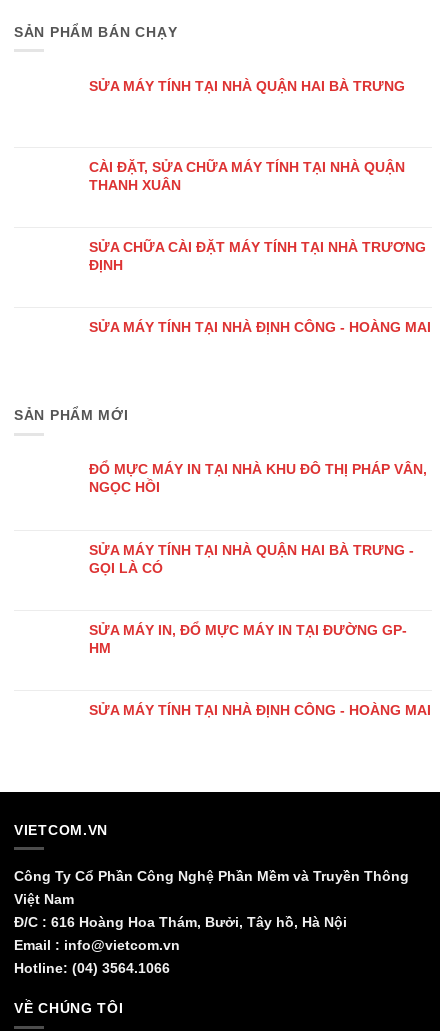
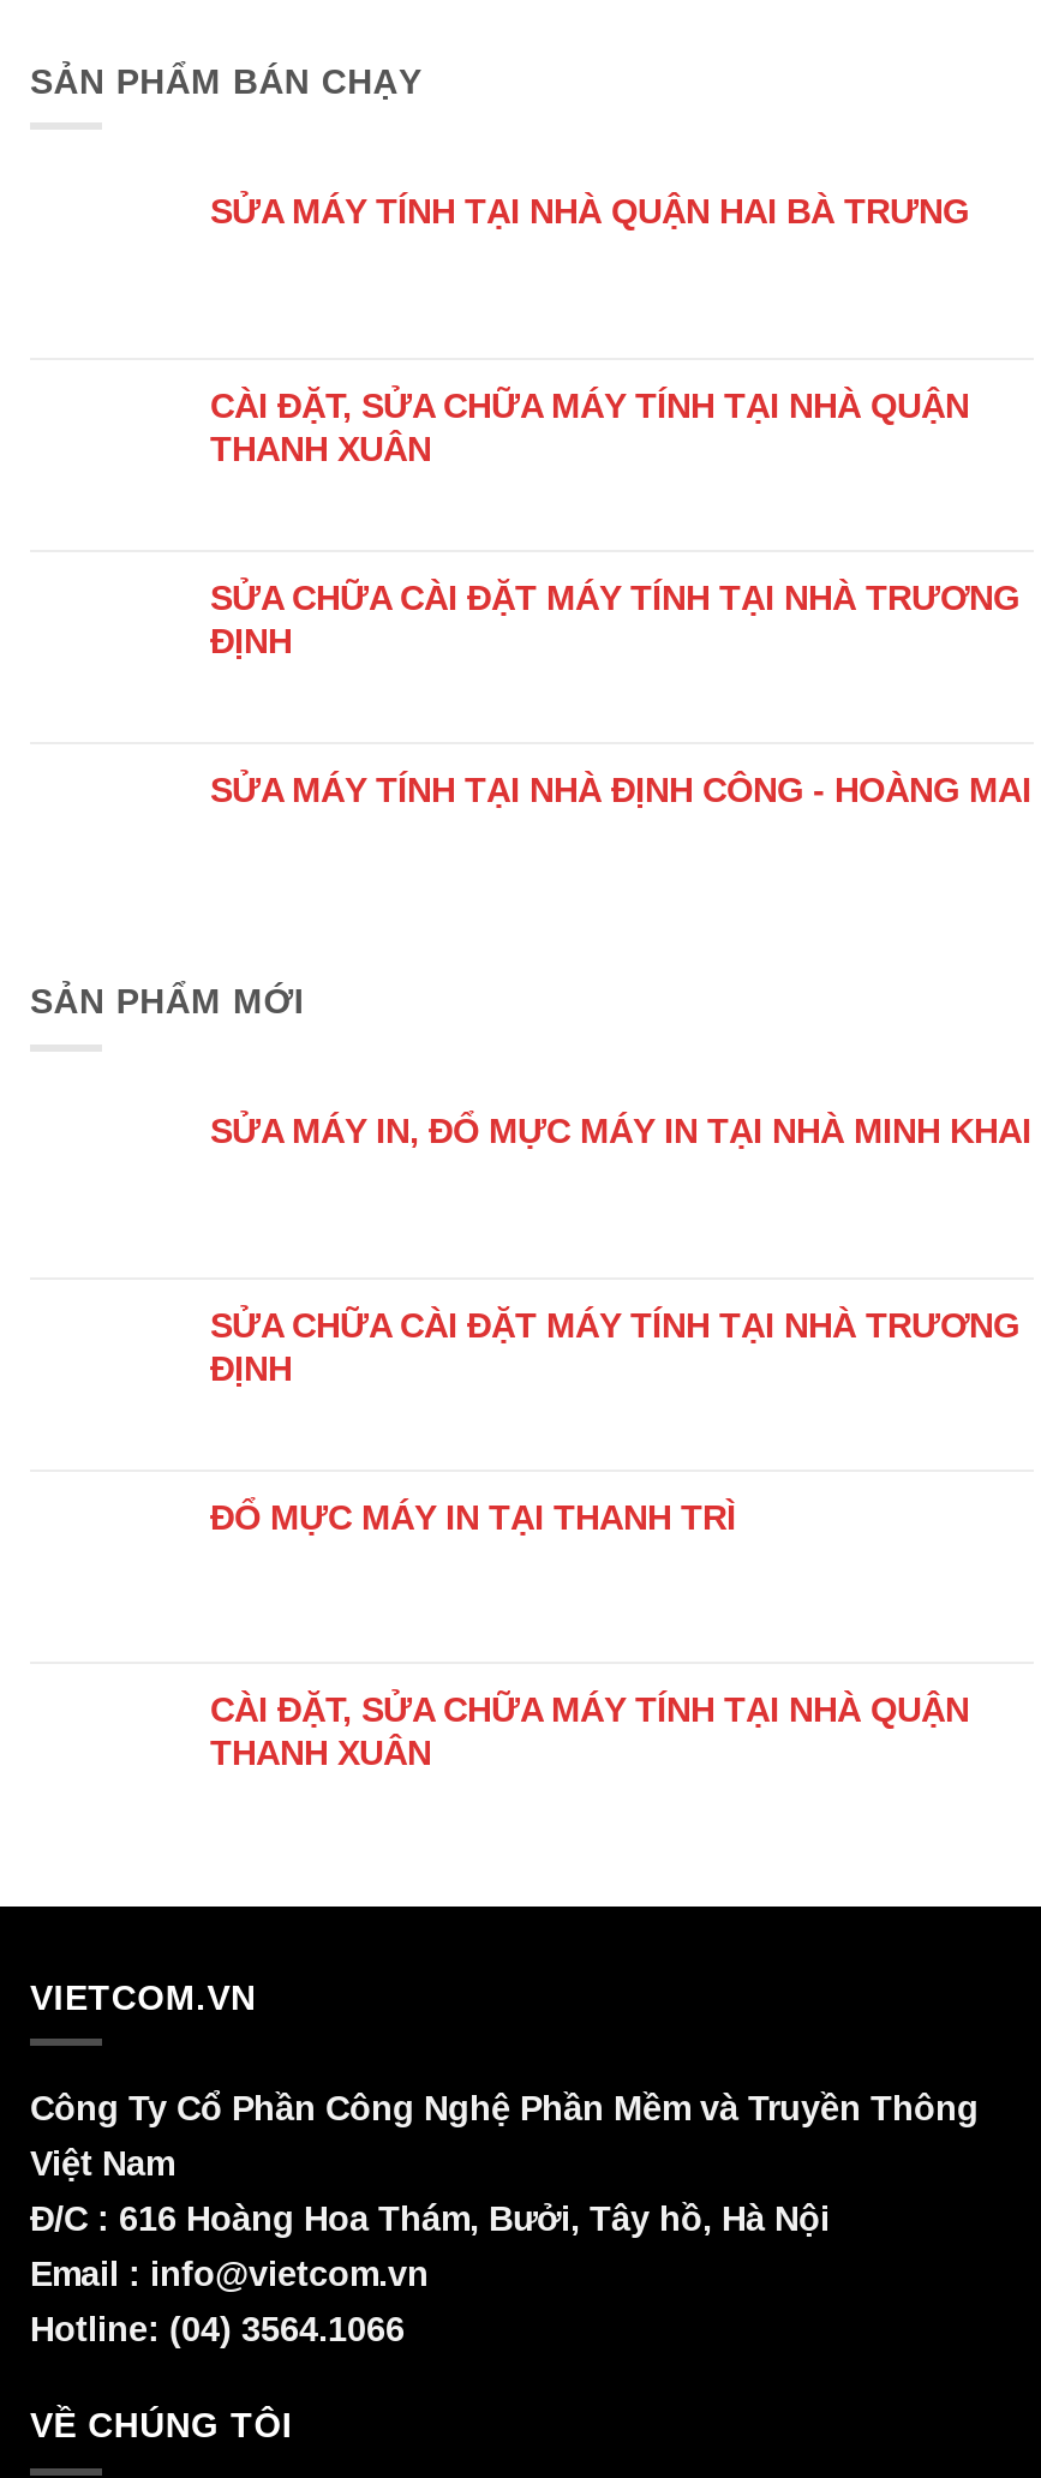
- ĐỔ MỰC MÁY IN TẠI NHÀ KHU ĐÔ THỊ PHÁP VÂN,
- NGỌC HỒI
+ SỬA MÁY IN, ĐỔ MỰC MÁY IN TẠI NHÀ MINH KHAI

- SỬA MÁY TÍNH TẠI NHÀ QUẬN HAI BÀ TRƯNG -
- GỌI LÀ CÓ
+ SỬA CHỮA CÀI ĐẶT MÁY TÍNH TẠI NHÀ TRƯƠNG
+ ĐỊNH

- SỬA MÁY IN, ĐỔ MỰC MÁY IN TẠI ĐƯỜNG GP-
- HM
+ ĐỔ MỰC MÁY IN TẠI THANH TRÌ

- SỬA MÁY TÍNH TẠI NHÀ ĐỊNH CÔNG - HOÀNG MAI
+ CÀI ĐẶT, SỬA CHỮA MÁY TÍNH TẠI NHÀ QUẬN
+ THANH XUÂN
